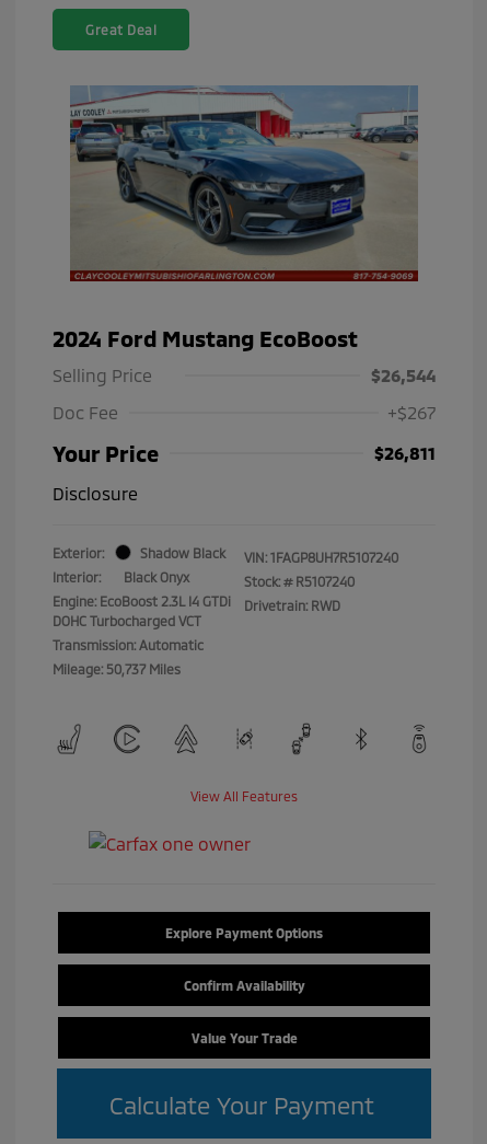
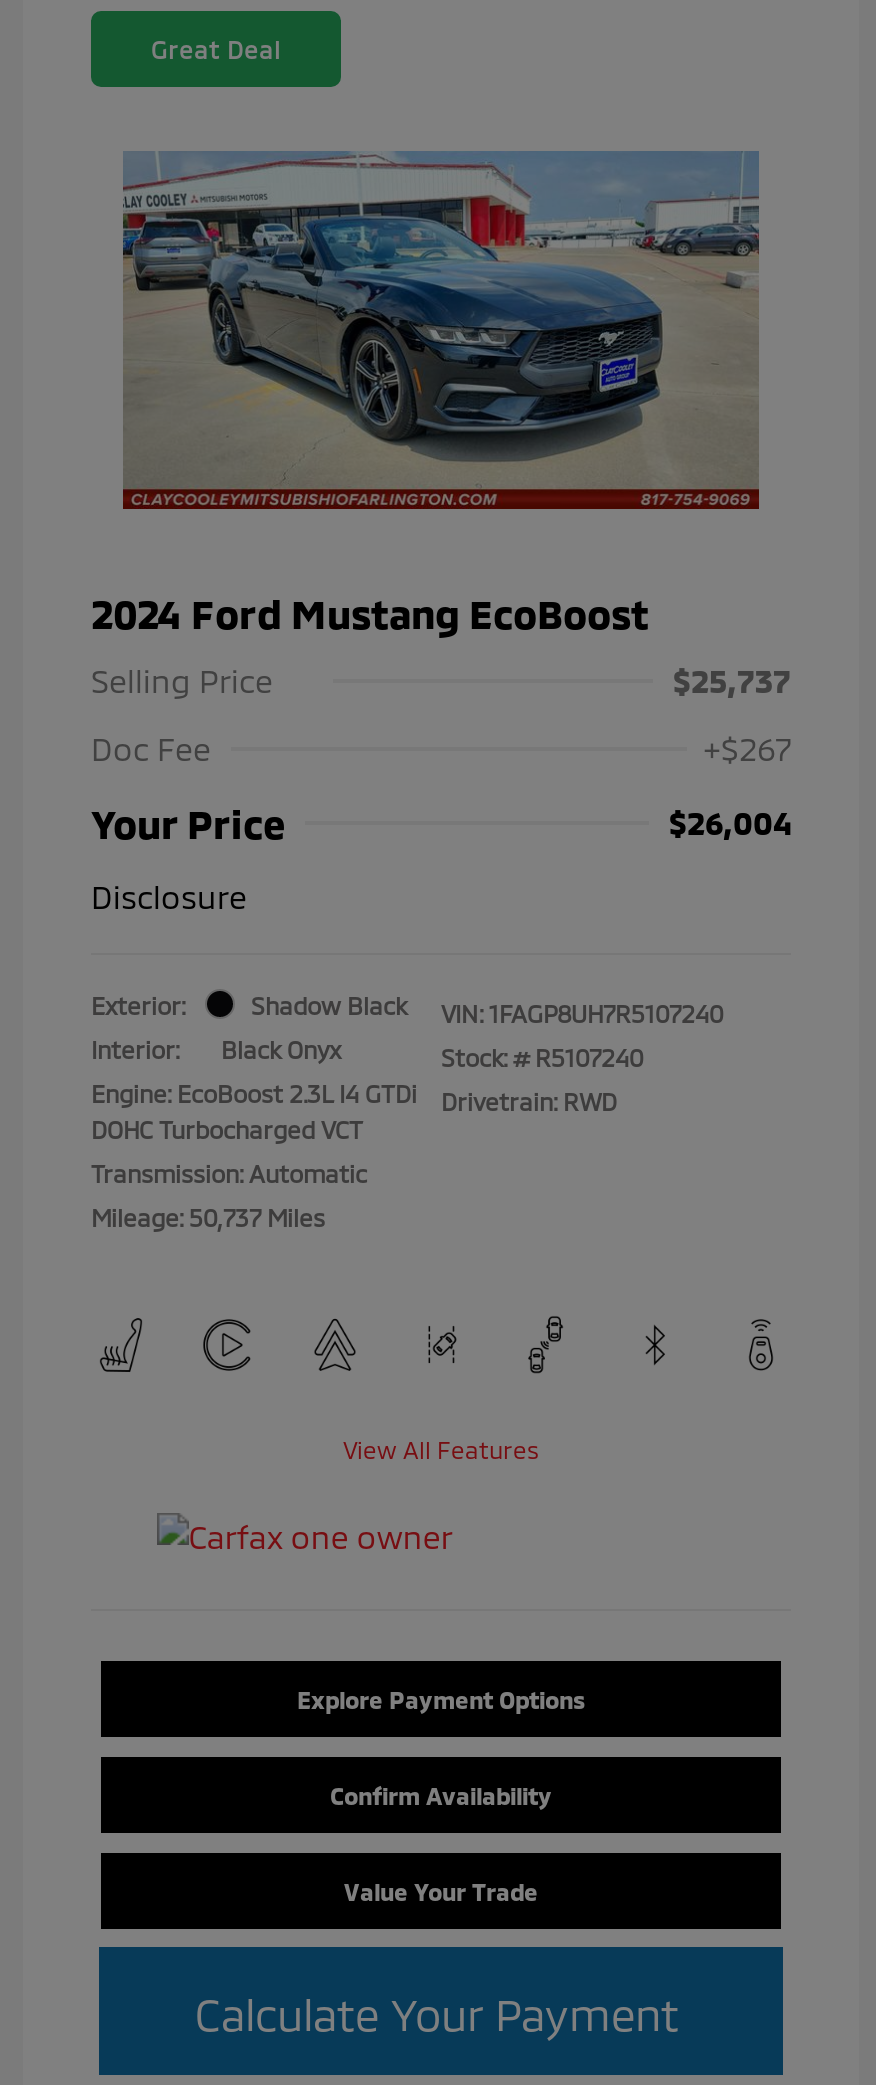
- $26,544
+ $25,737

- $26,811
+ $26,004
